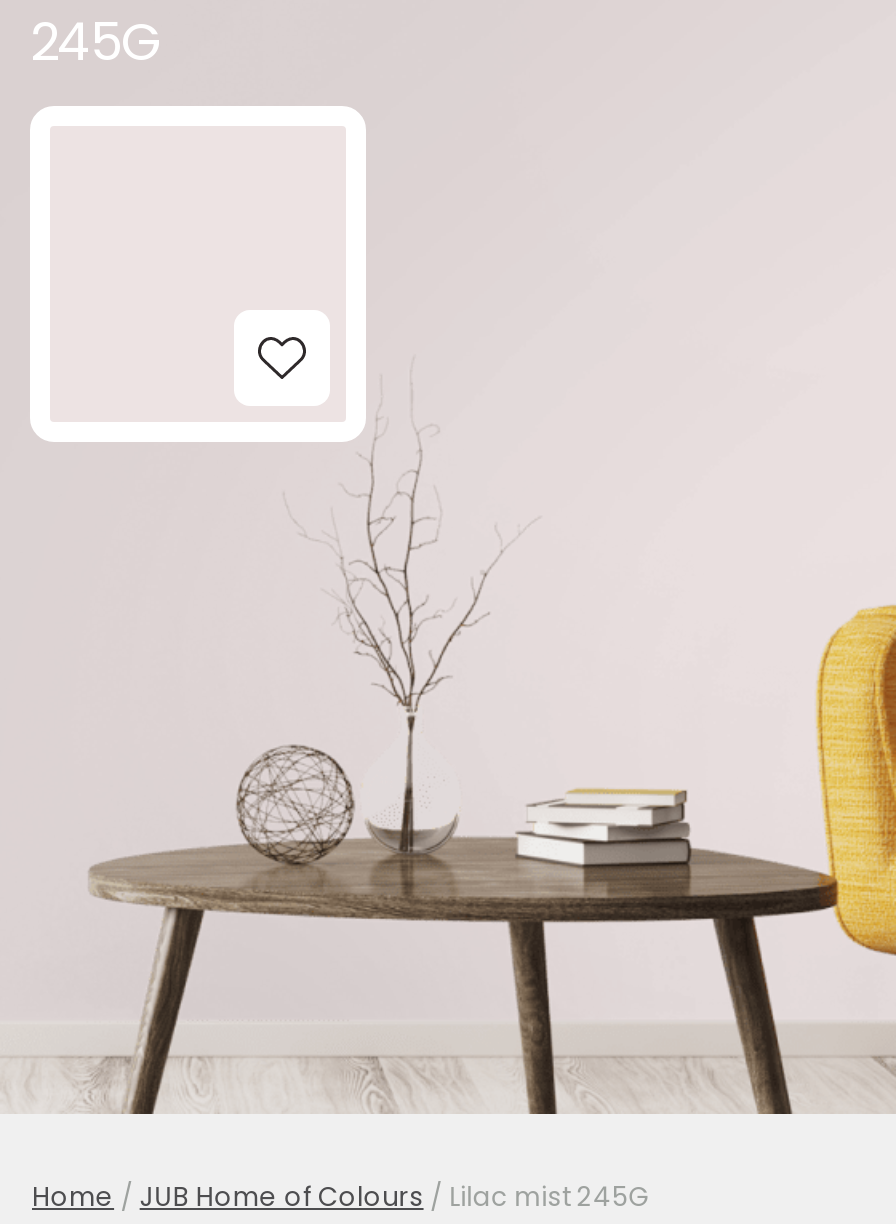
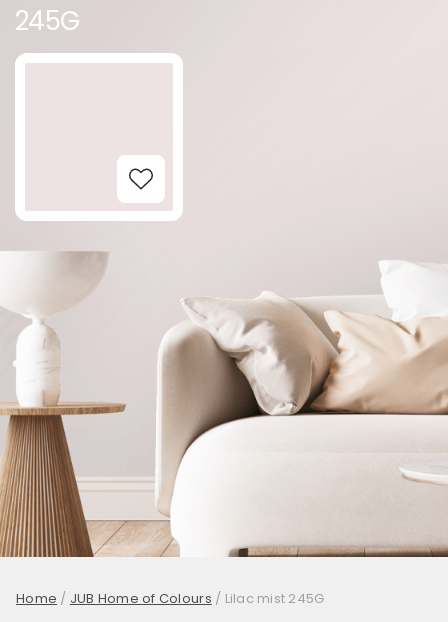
- [image]
+ [image]
